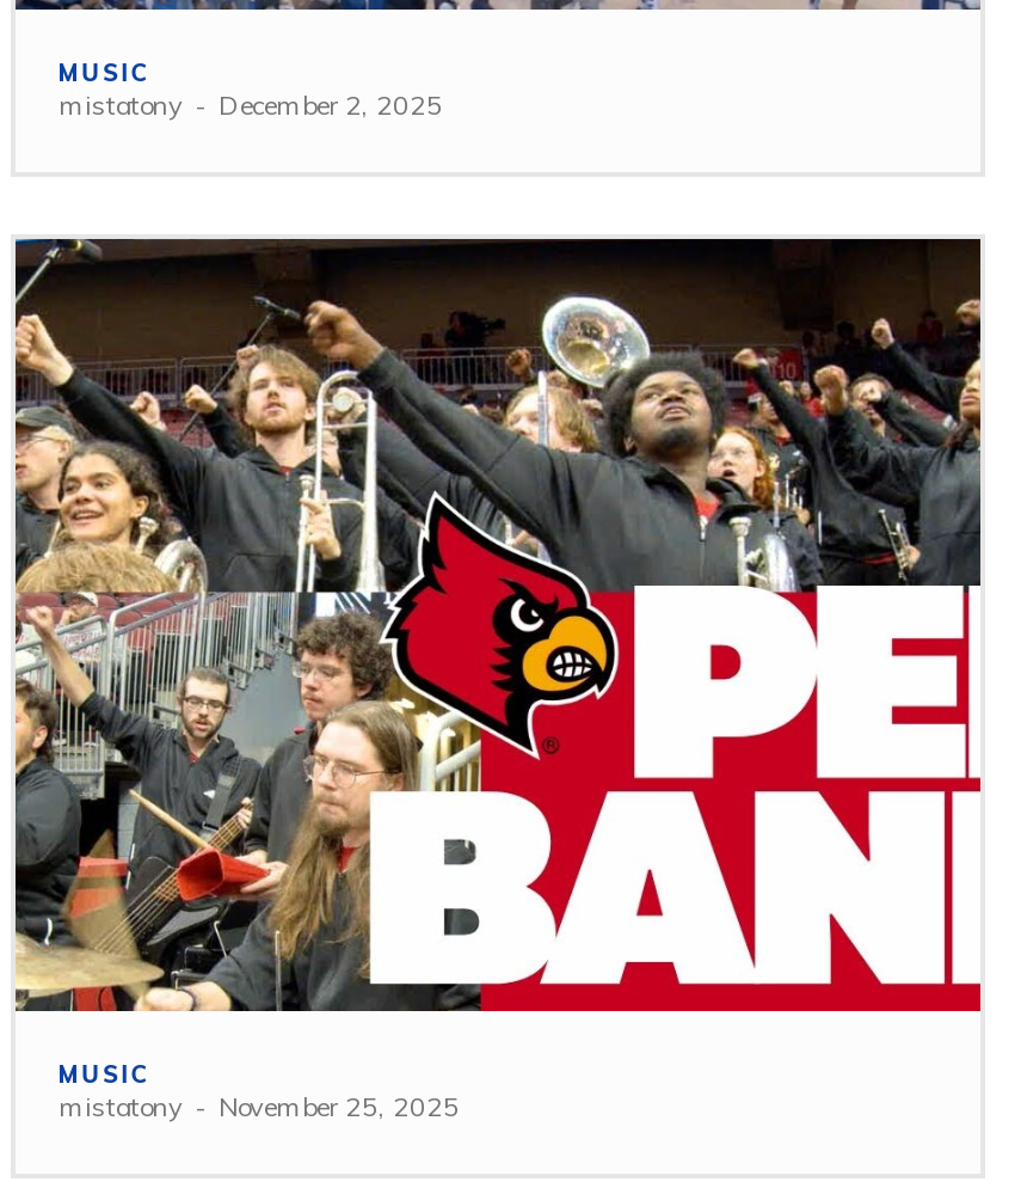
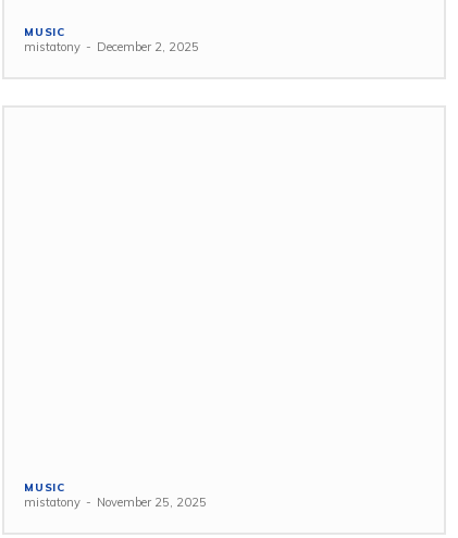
- [image]
